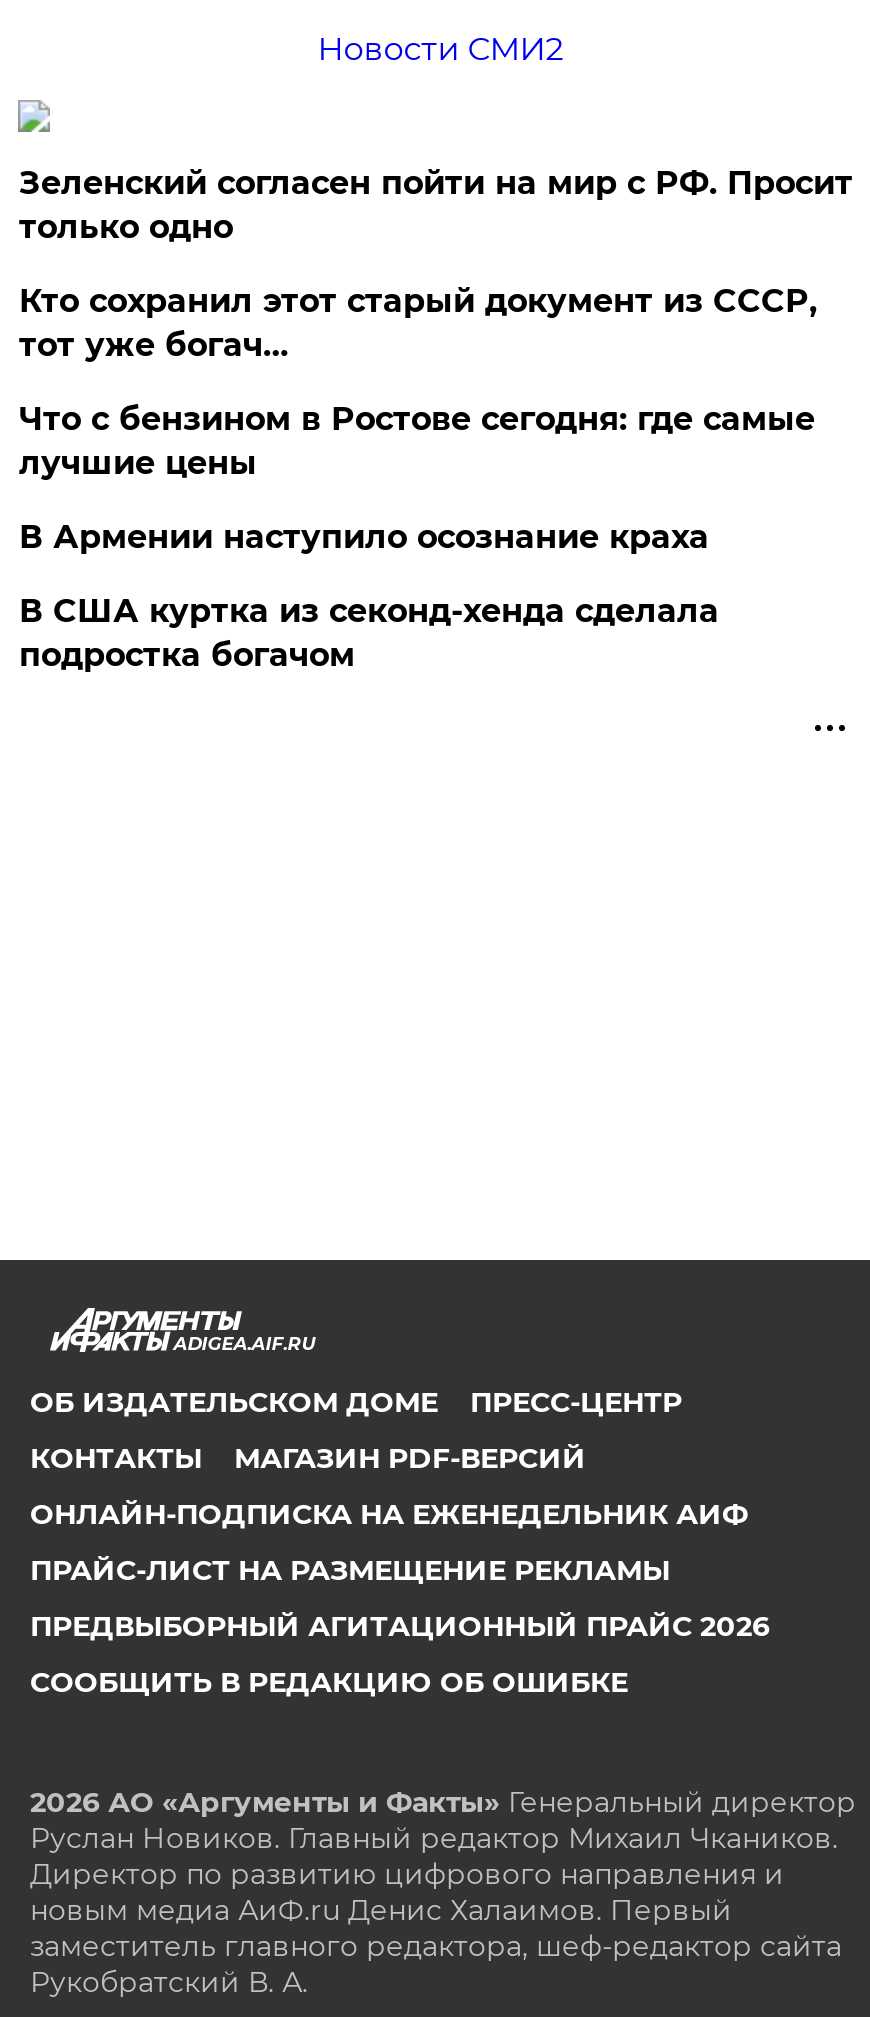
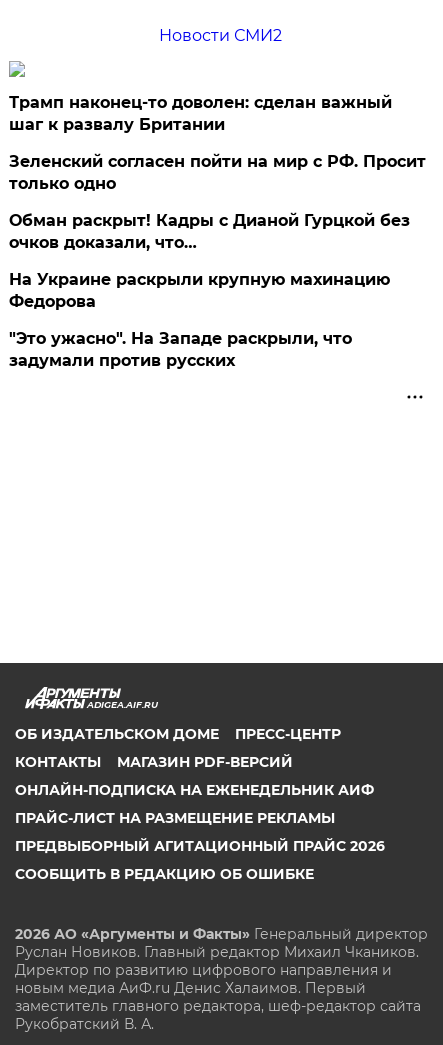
+ Трамп наконец-то доволен: сделан важный
+ шаг к развалу Британии

moved down: Зеленский согласен пойти на мир с РФ. Просит | только одно

- Кто сохранил этот старый документ из СССР,
- тот уже богач…
- Что с бензином в Ростове сегодня: где самые
- лучшие цены
- В Армении наступило осознание краха
- В США куртка из секонд-хенда сделала
- подростка богачом
+ Обман раскрыт! Кадры с Дианой Гурцкой без
+ очков доказали, что…
+ На Украине раскрыли крупную махинацию
+ Федорова
+ "Это ужасно". На Западе раскрыли, что
+ задумали против русских
